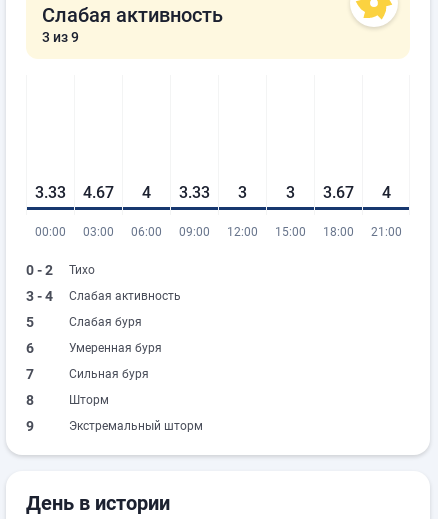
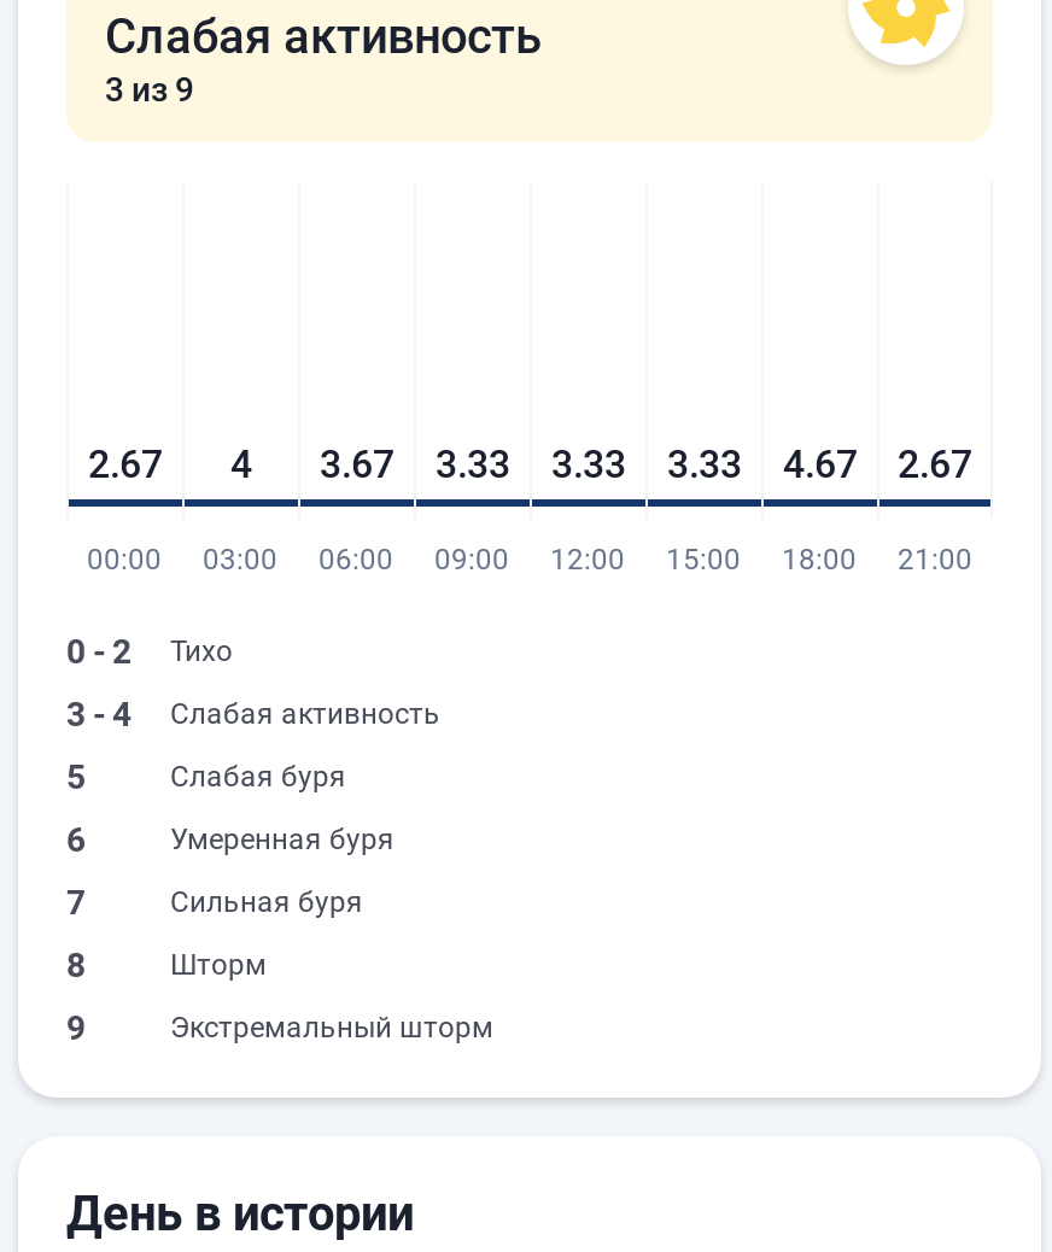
- 3.33
+ 2.67

- 4.67
+ 4

- 4
+ 3.67

- 3
+ 3.33

- 3
+ 3.33

- 3.67
+ 4.67

- 4
+ 2.67
